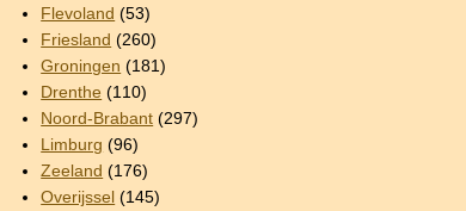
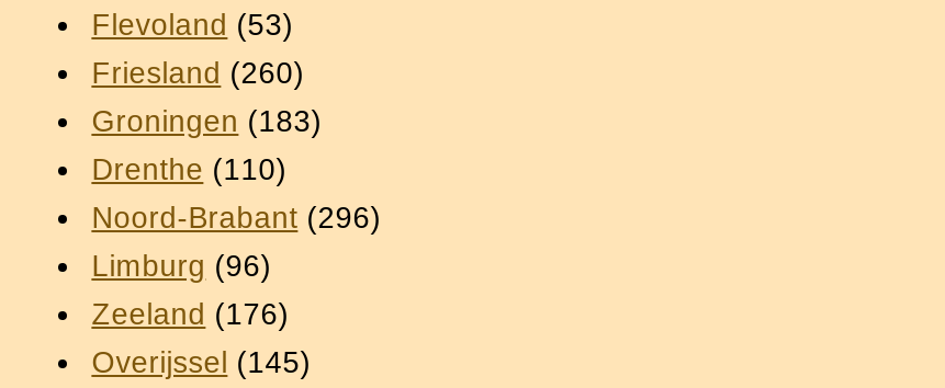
- Groningen (181)
+ Groningen (183)

- Noord-Brabant (297)
+ Noord-Brabant (296)
